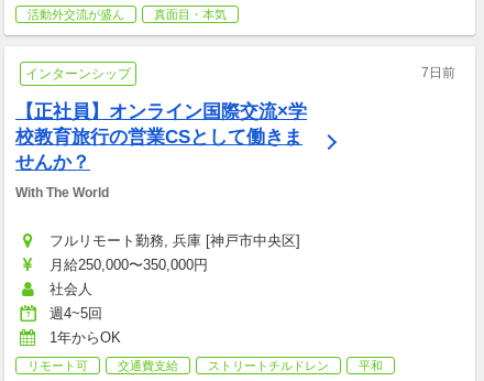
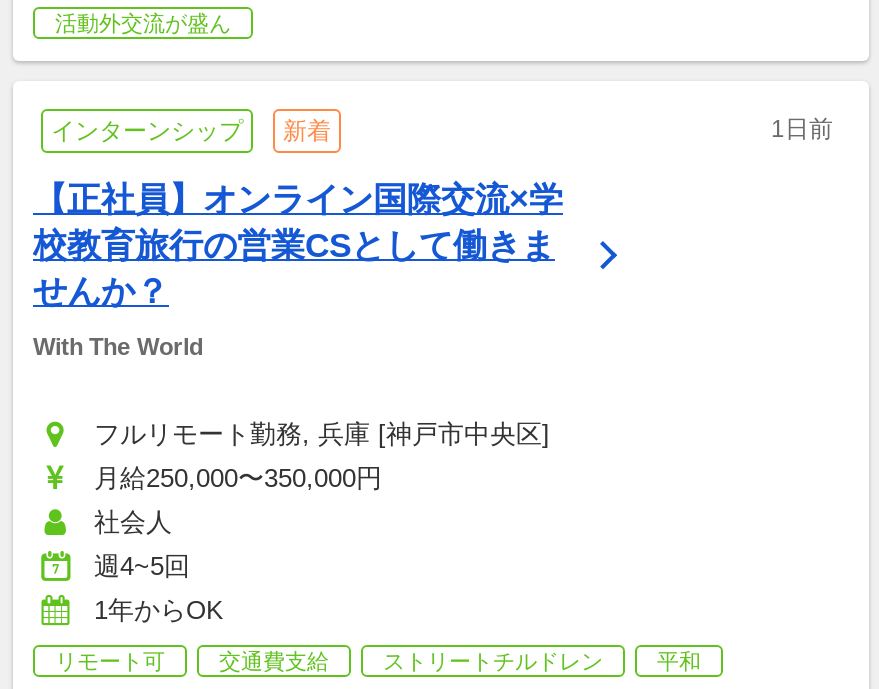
- 真面目・本気

- 7日前
+ 新着
+ 1日前
